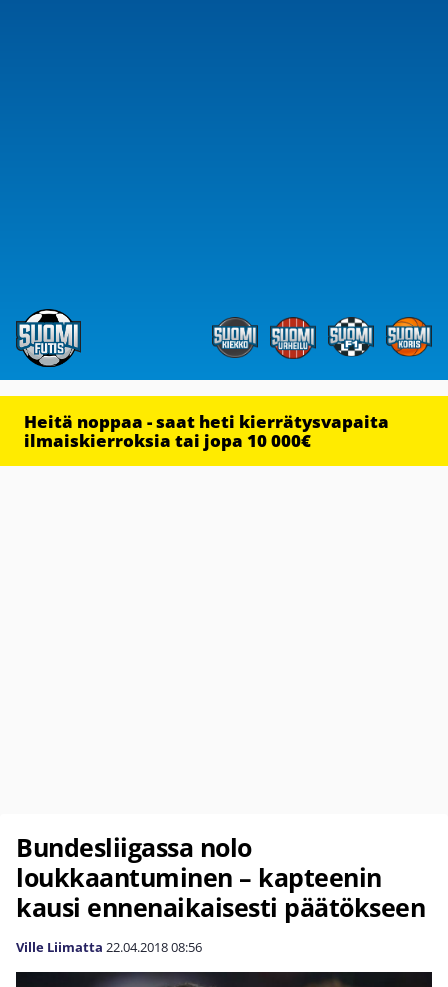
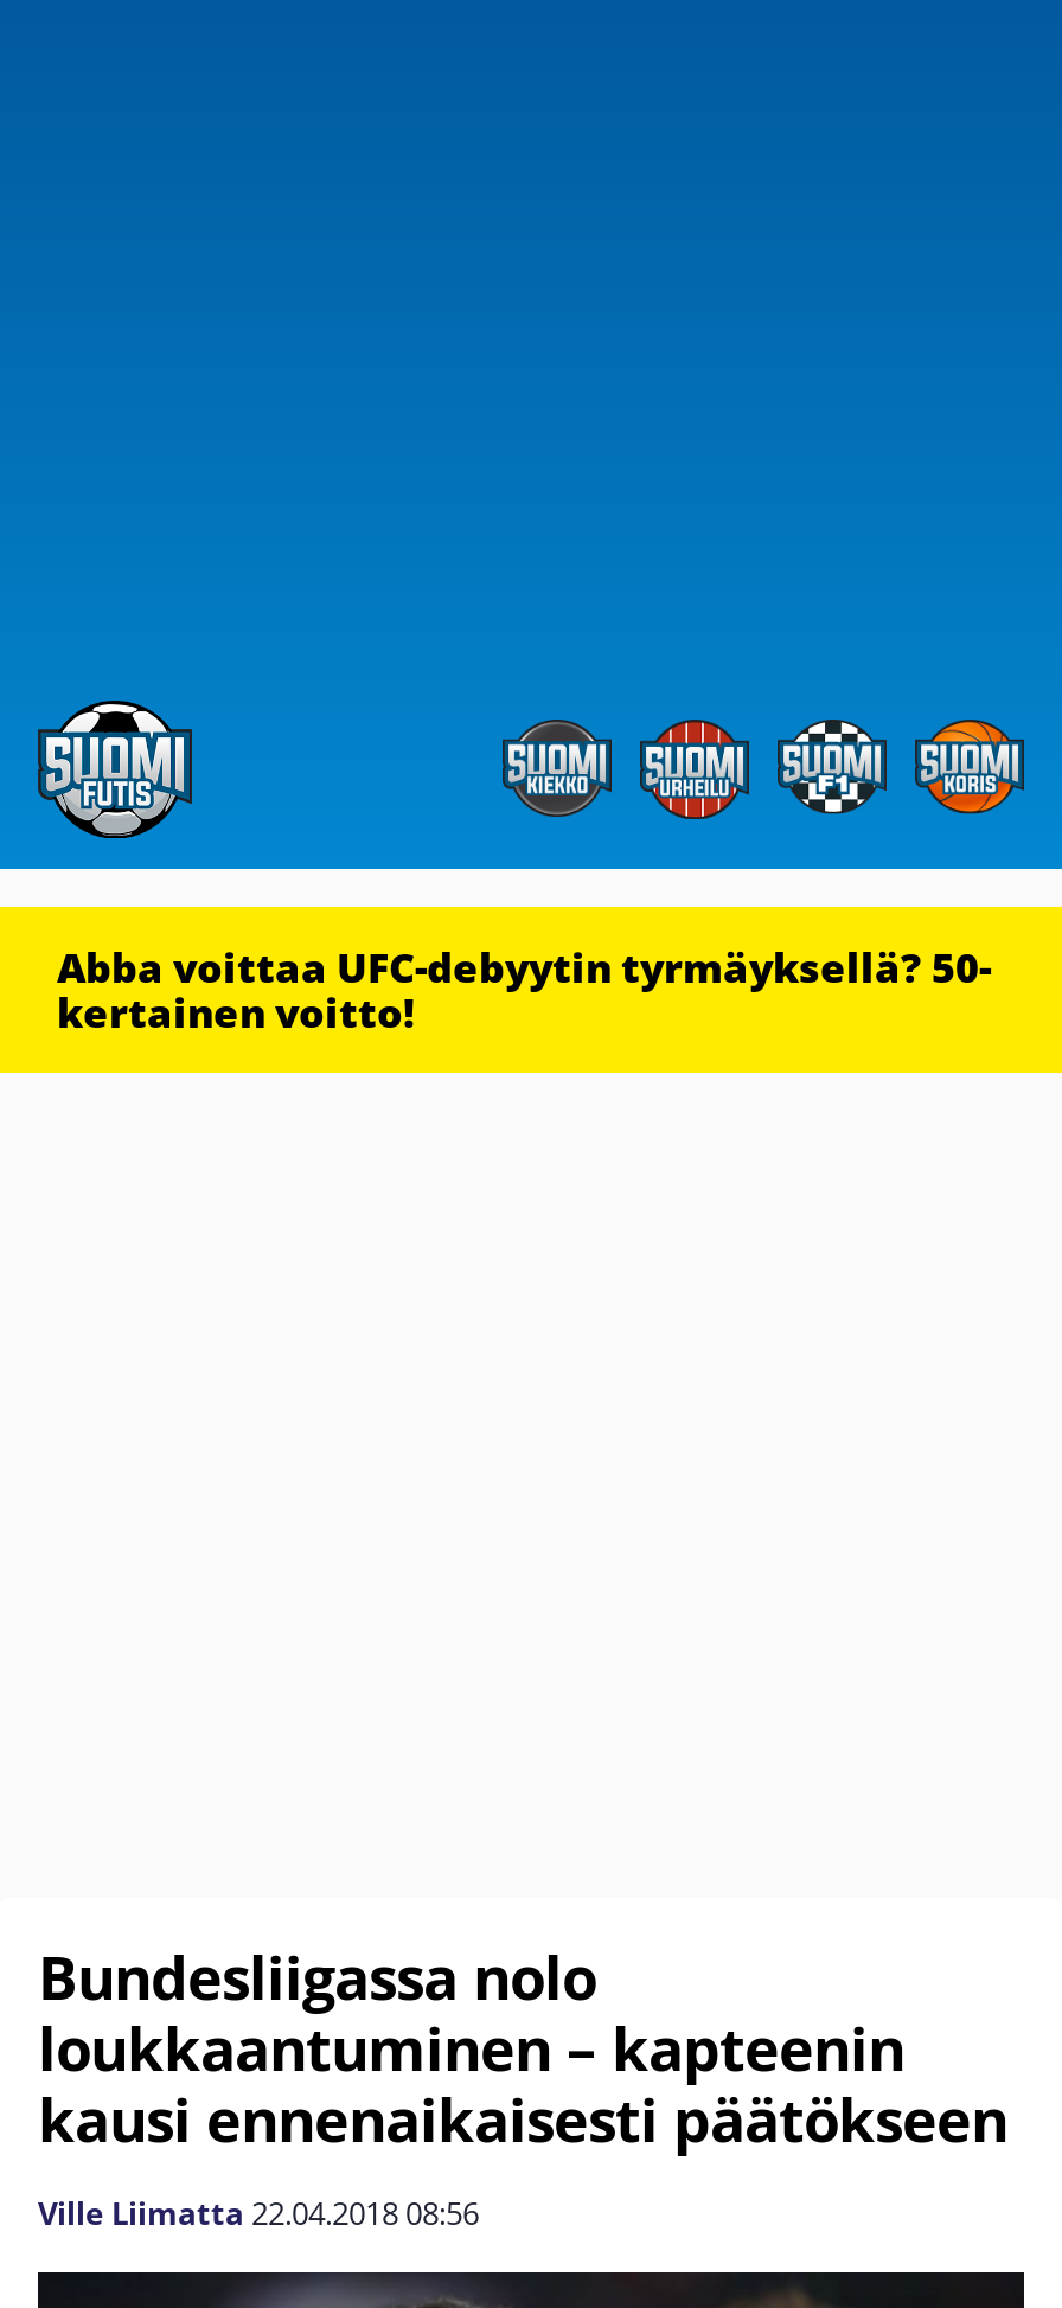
- Heitä noppaa - saat heti kierrätysvapaita
- ilmaiskierroksia tai jopa 10 000€
+ Abba voittaa UFC-debyytin tyrmäyksellä? 50-
+ kertainen voitto!
